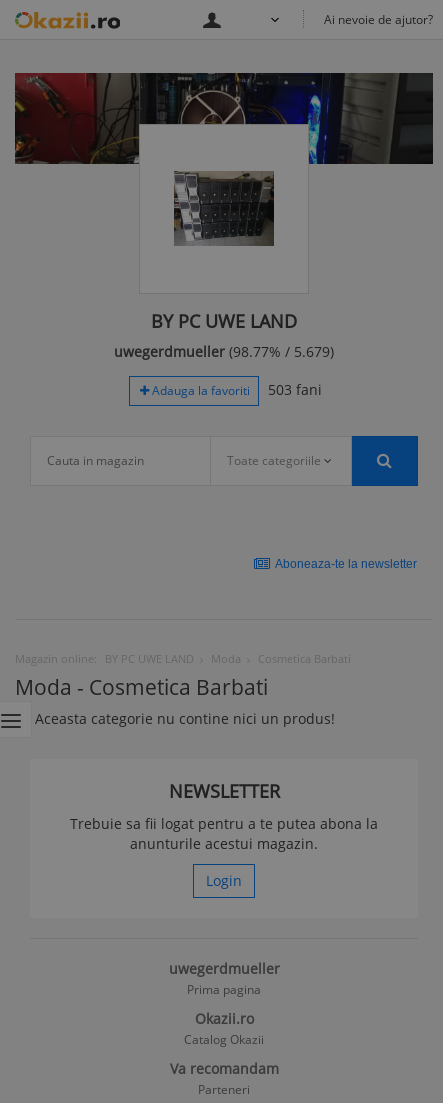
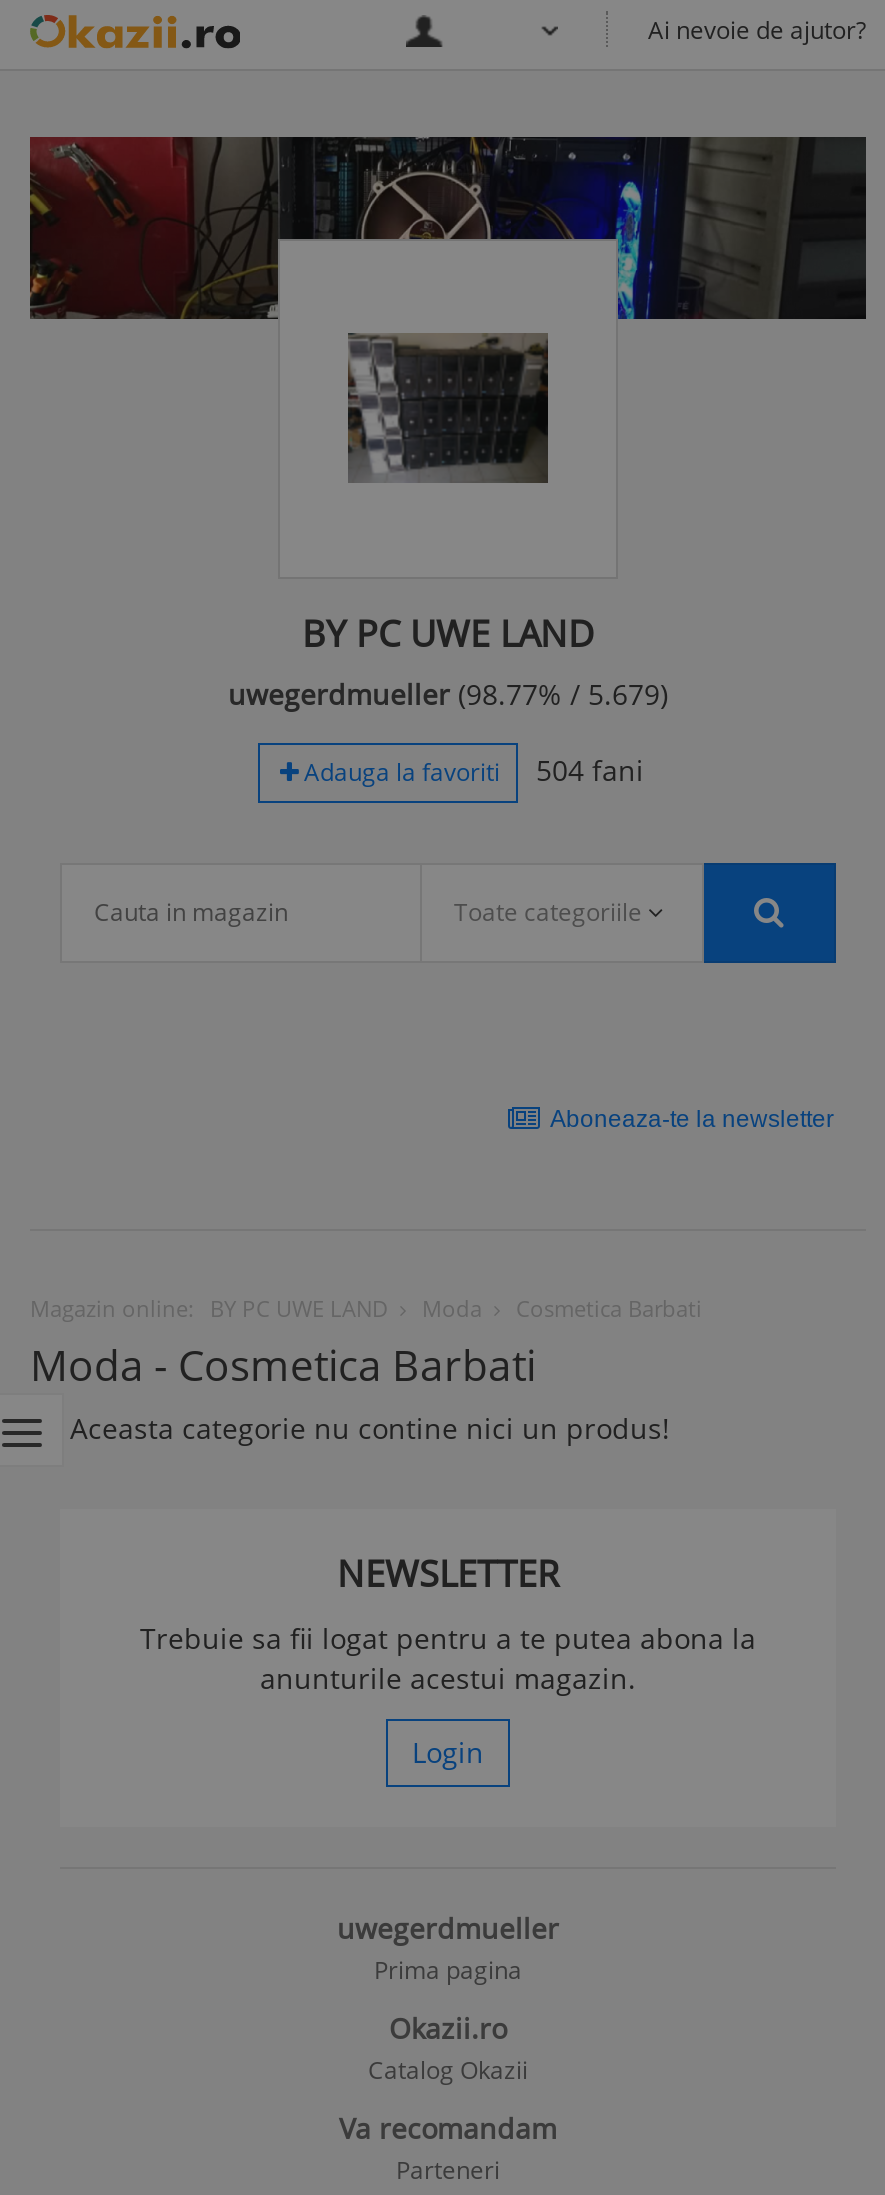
- Adauga la favoriti 503 fani
+ Adauga la favoriti 504 fani
